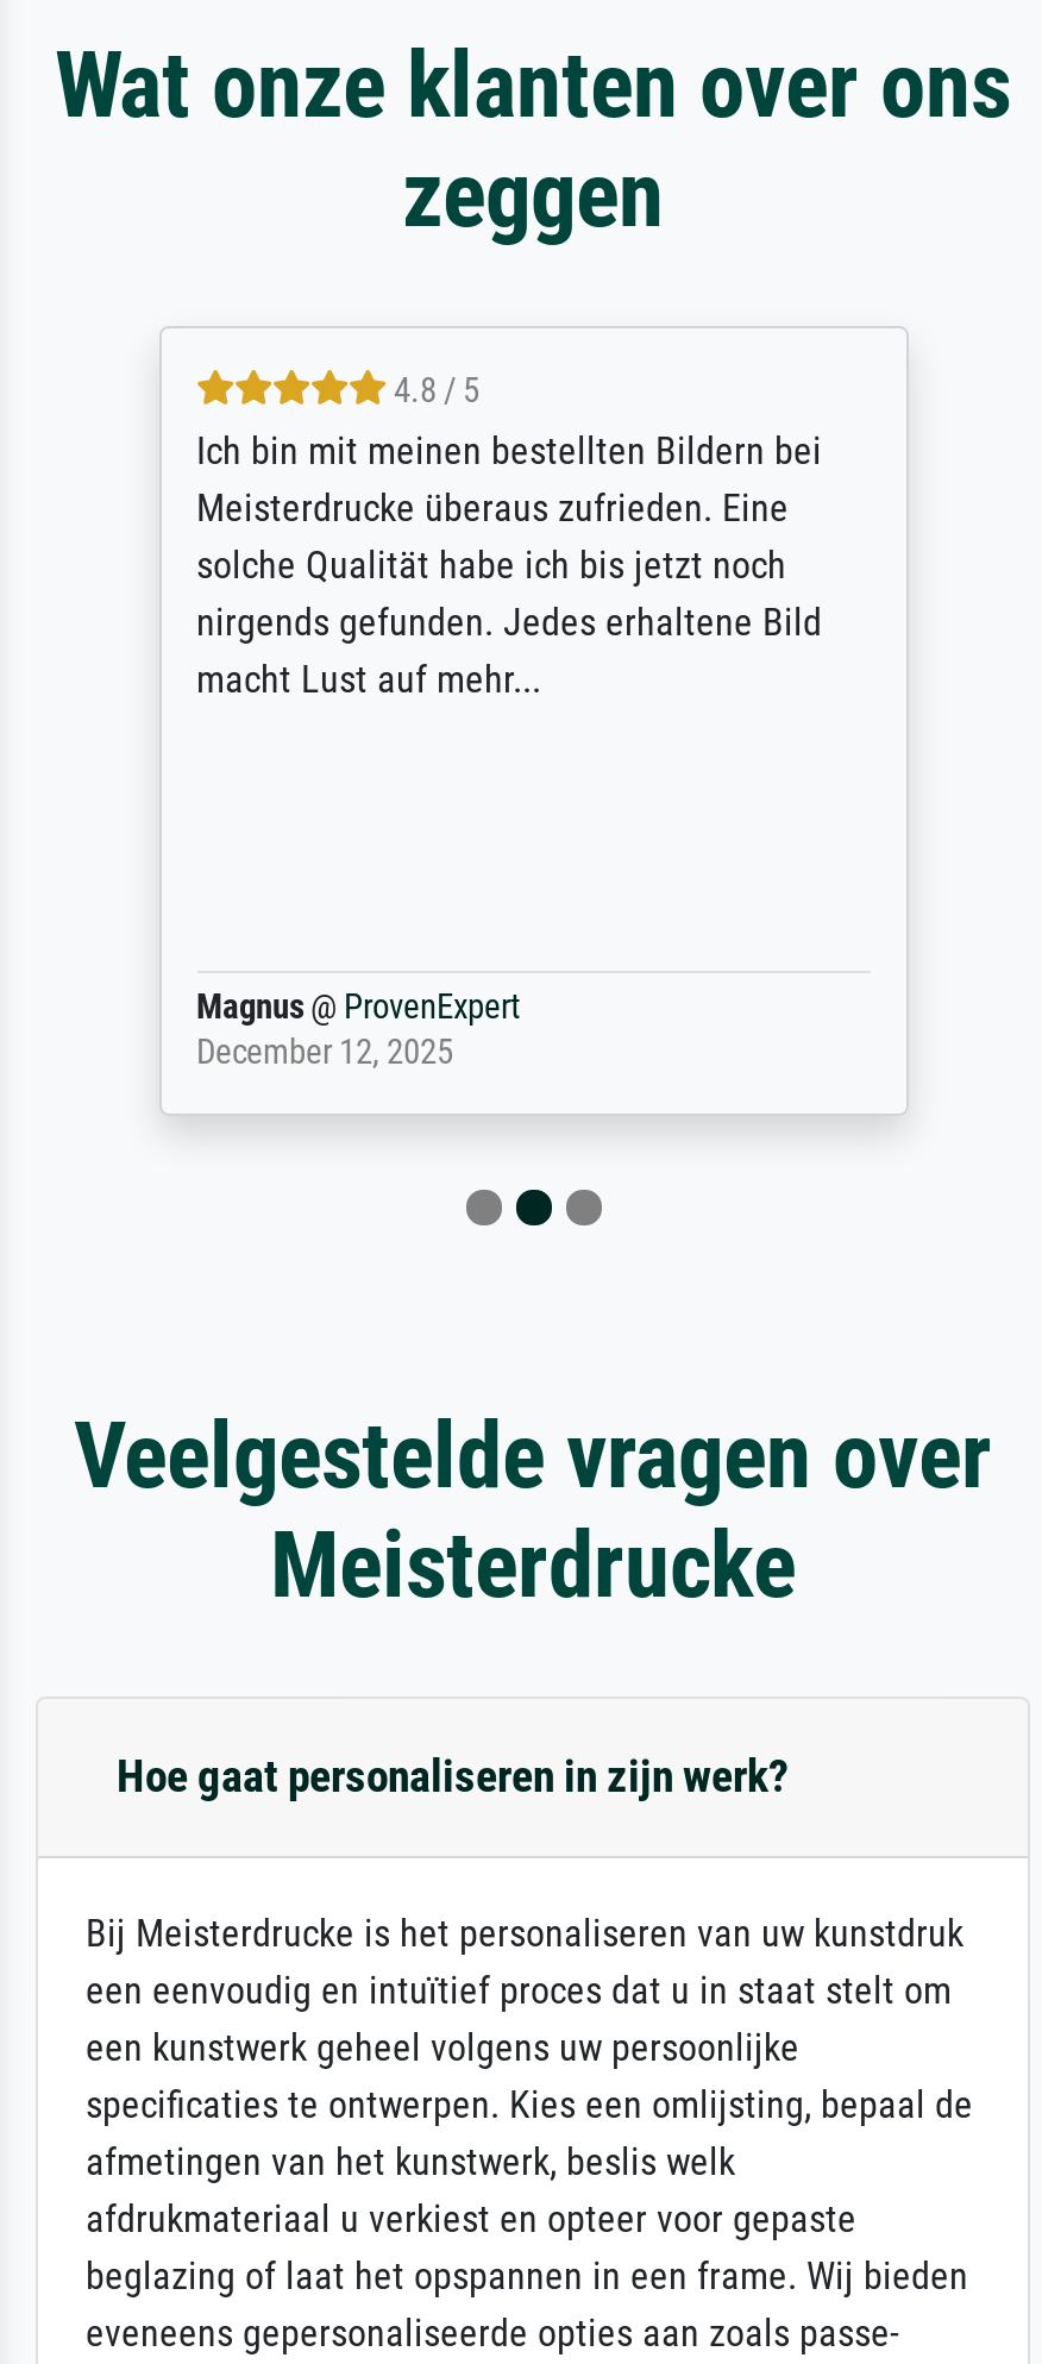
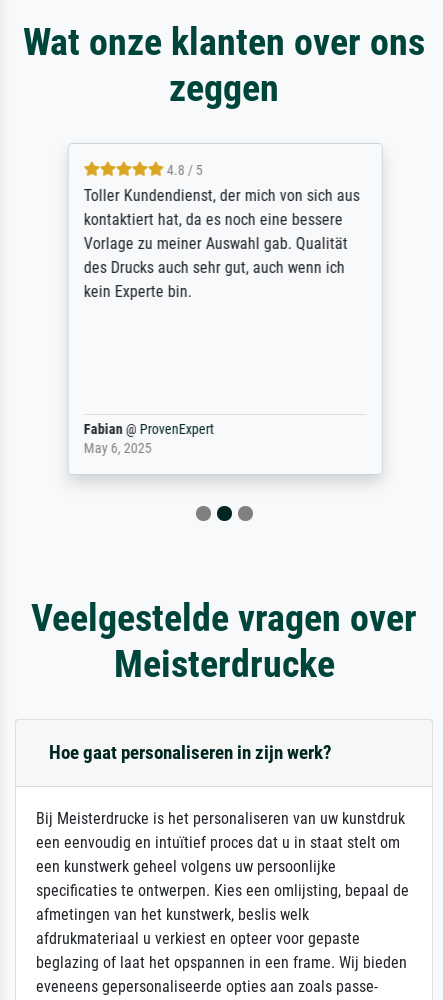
- Ich bin mit meinen bestellten Bildern bei
- Meisterdrucke überaus zufrieden. Eine
- solche Qualität habe ich bis jetzt noch
- nirgends gefunden. Jedes erhaltene Bild
- macht Lust auf mehr...
+ Toller Kundendienst, der mich von sich aus
+ kontaktiert hat, da es noch eine bessere
+ Vorlage zu meiner Auswahl gab. Qualität
+ des Drucks auch sehr gut, auch wenn ich
+ kein Experte bin.

- Magnus @ ProvenExpert
- December 12, 2025
+ Fabian @ ProvenExpert
+ May 6, 2025
